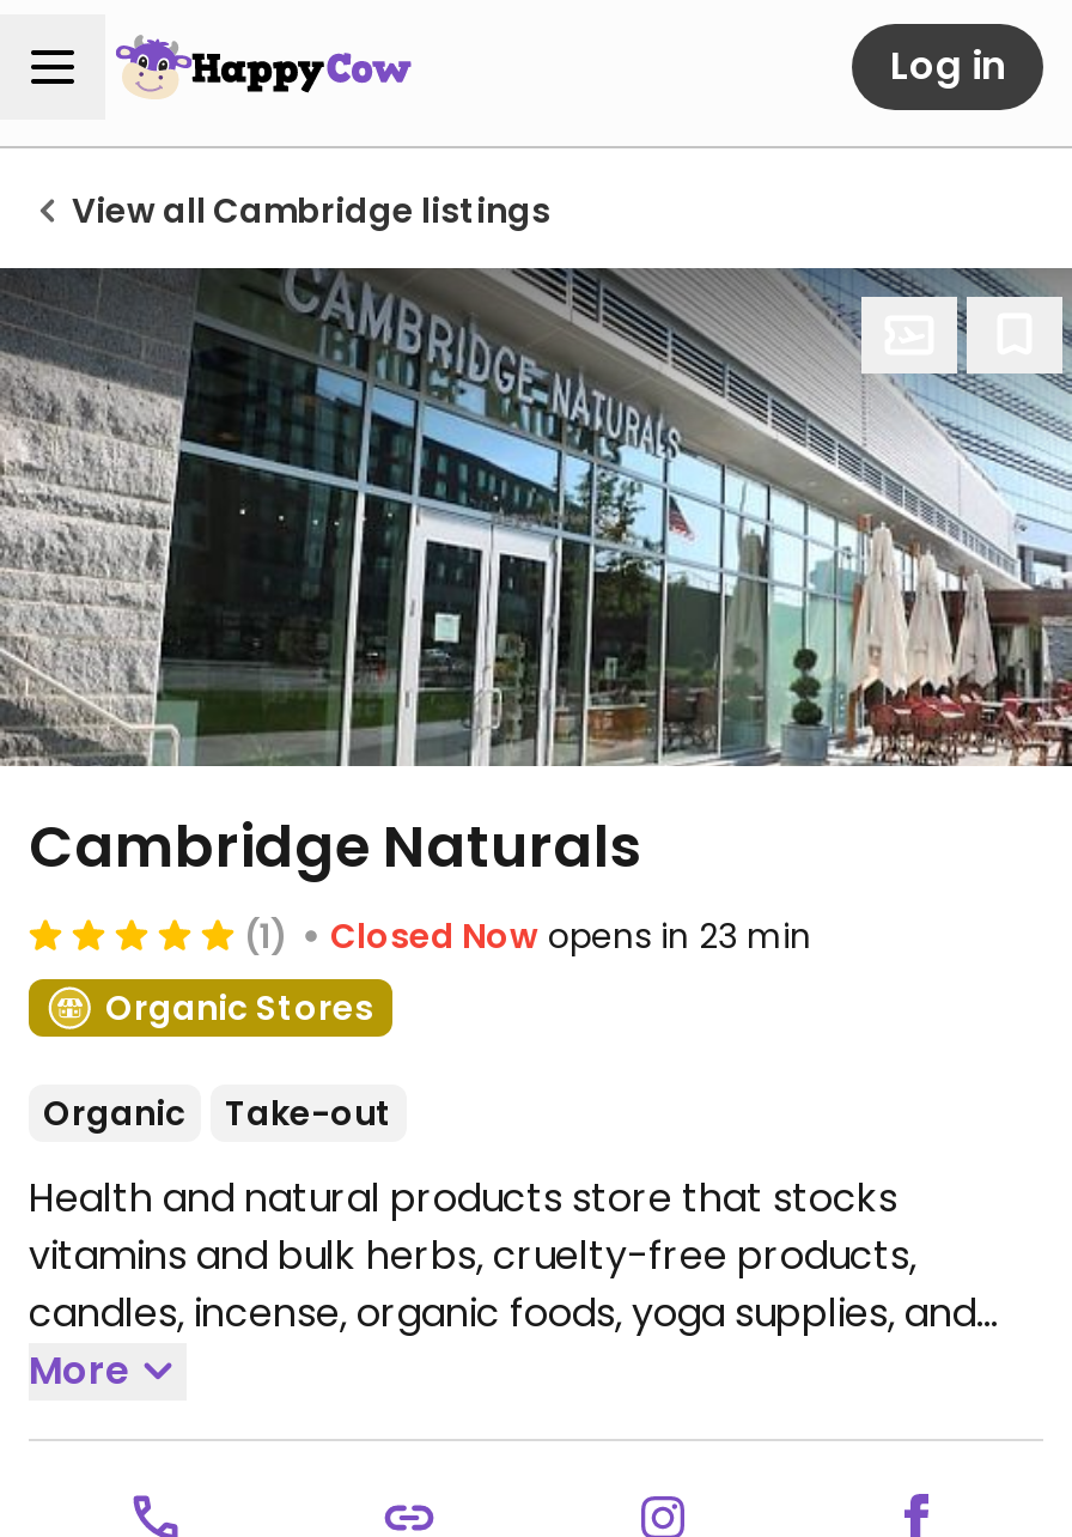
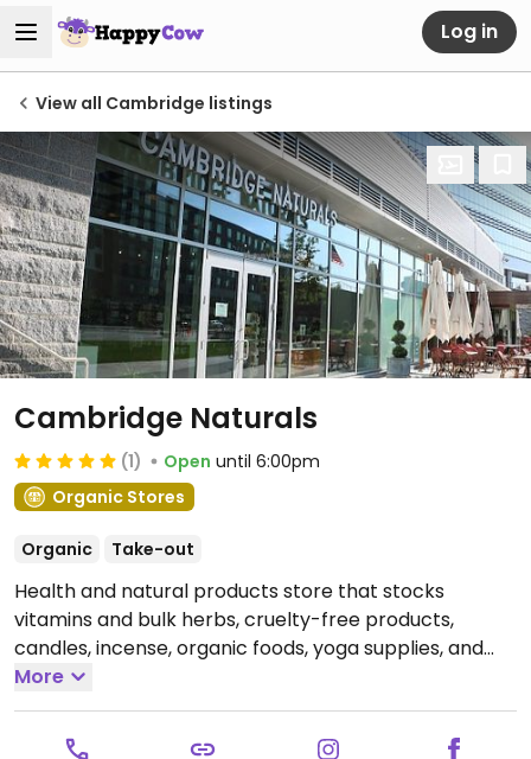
- Closed Now opens in 23 min
+ Open until 6:00pm
